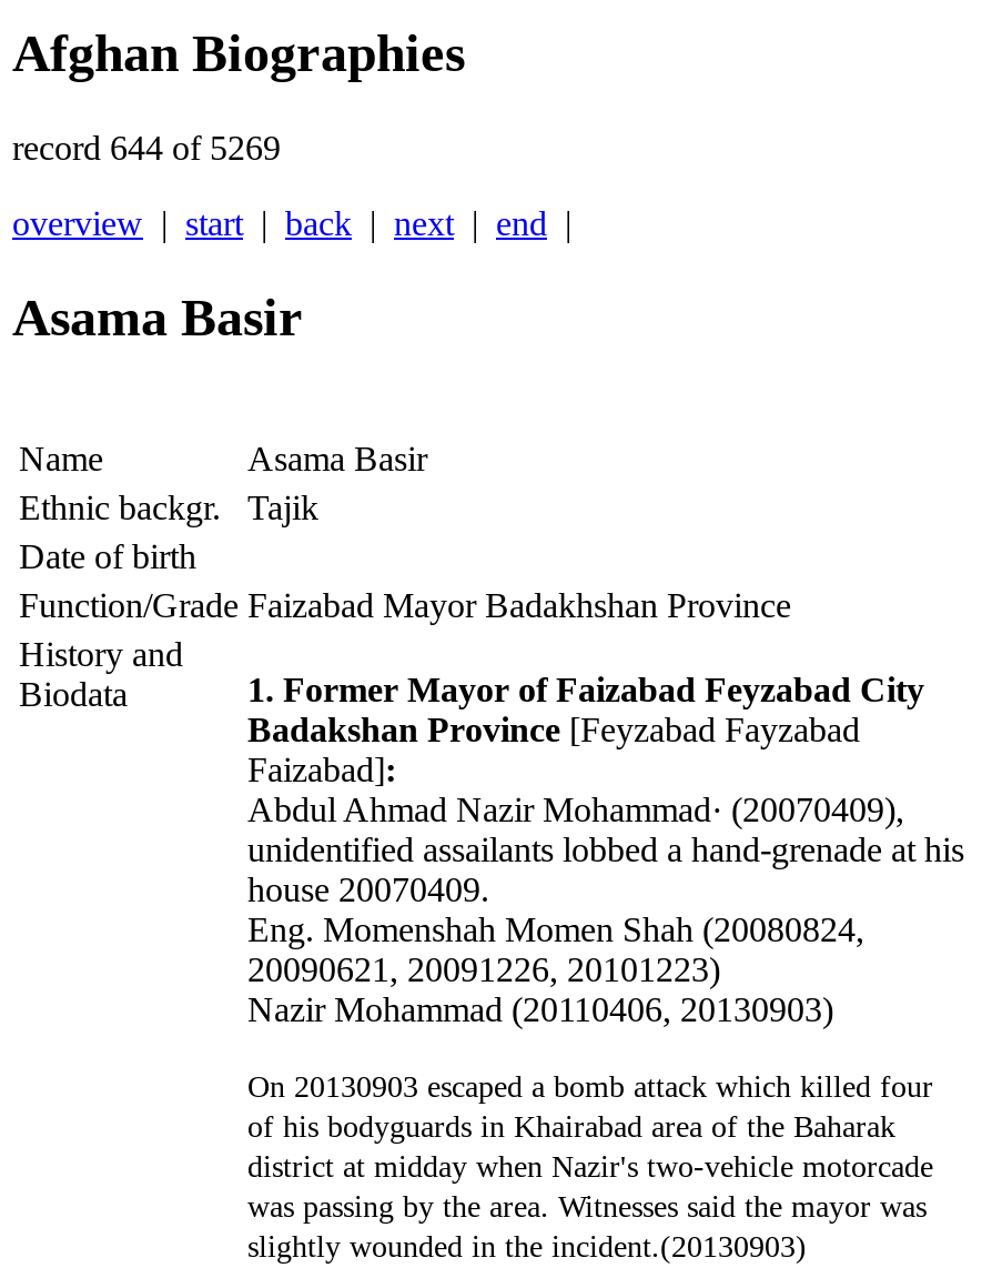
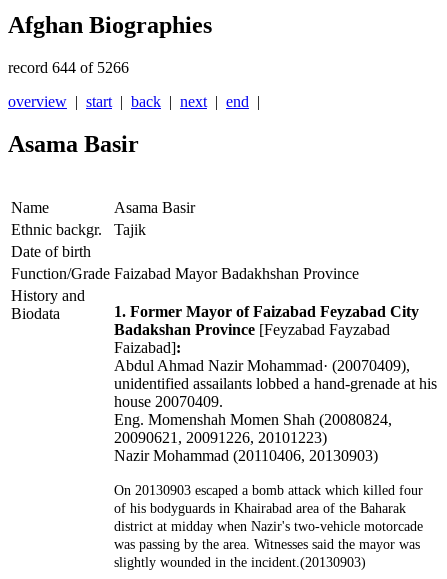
- record 644 of 5269
+ record 644 of 5266
